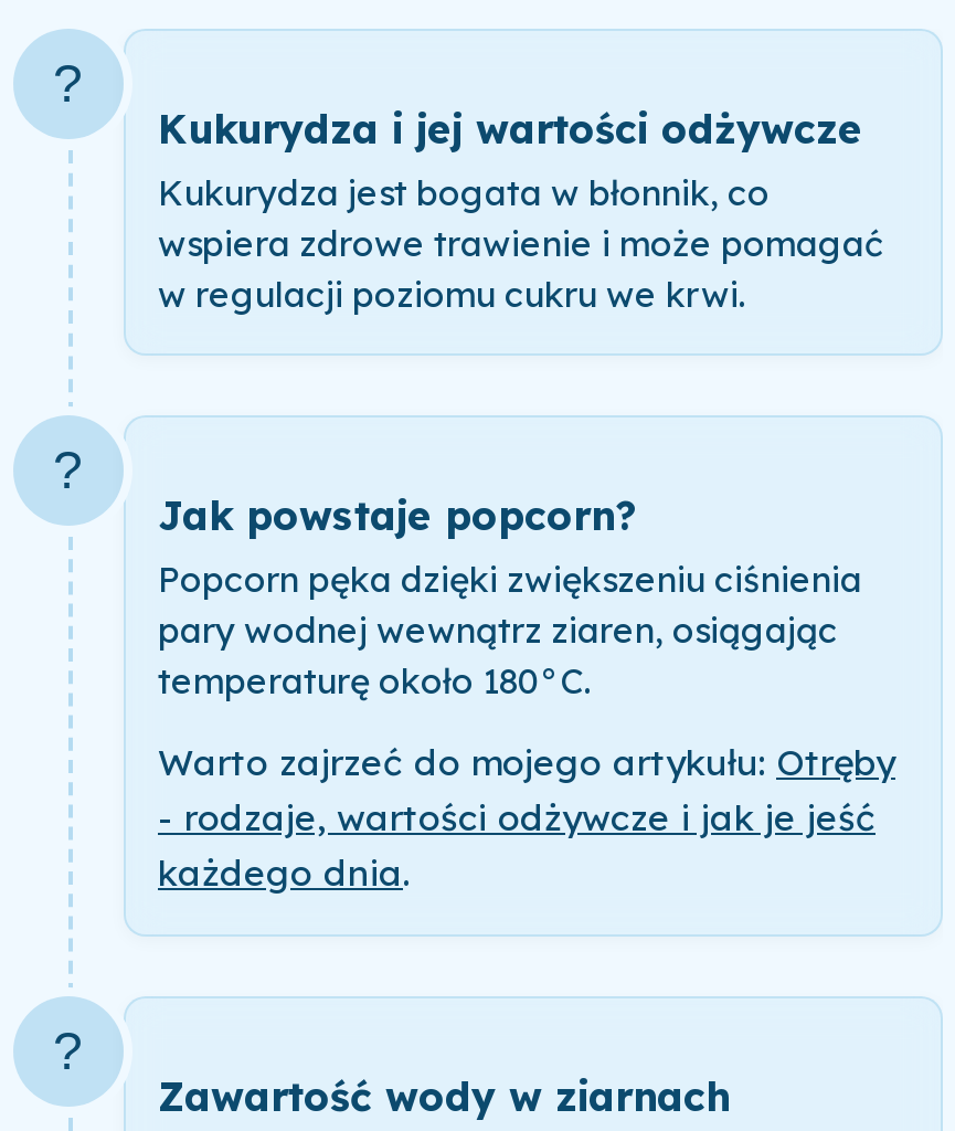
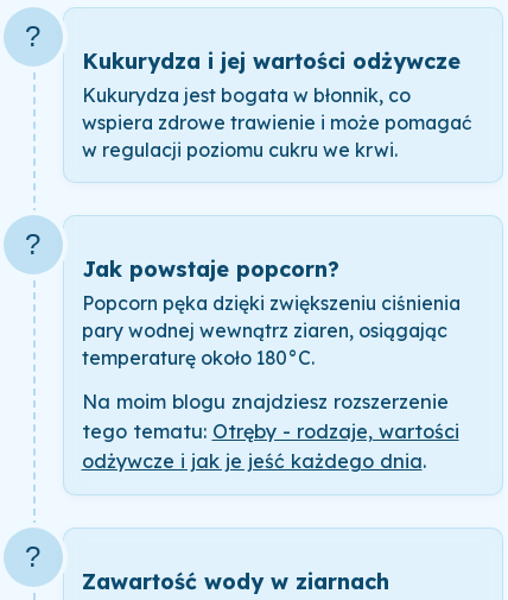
- Warto zajrzeć do mojego artykułu: Otręby
- - rodzaje, wartości odżywcze i jak je jeść
- każdego dnia.
+ Na moim blogu znajdziesz rozszerzenie
+ tego tematu: Otręby - rodzaje, wartości
+ odżywcze i jak je jeść każdego dnia.
